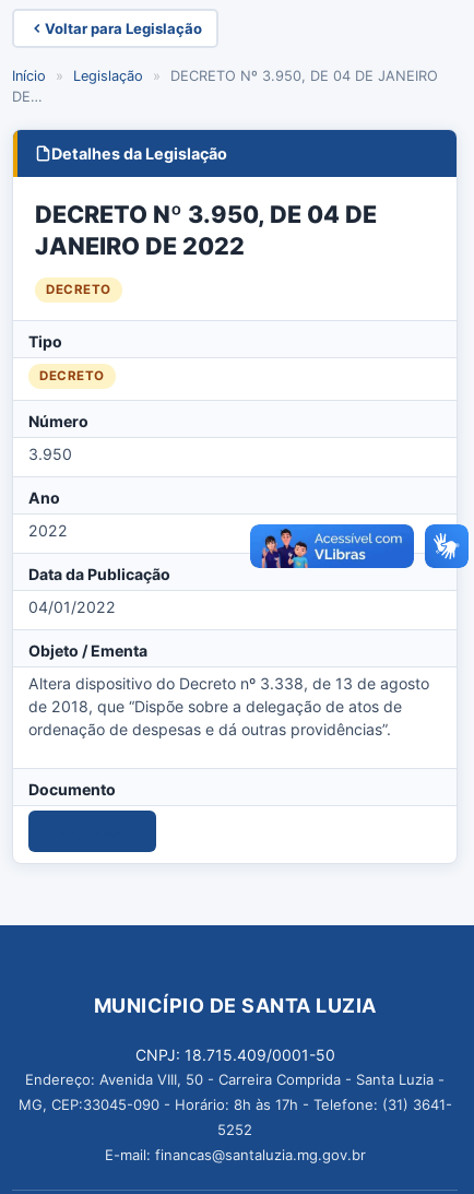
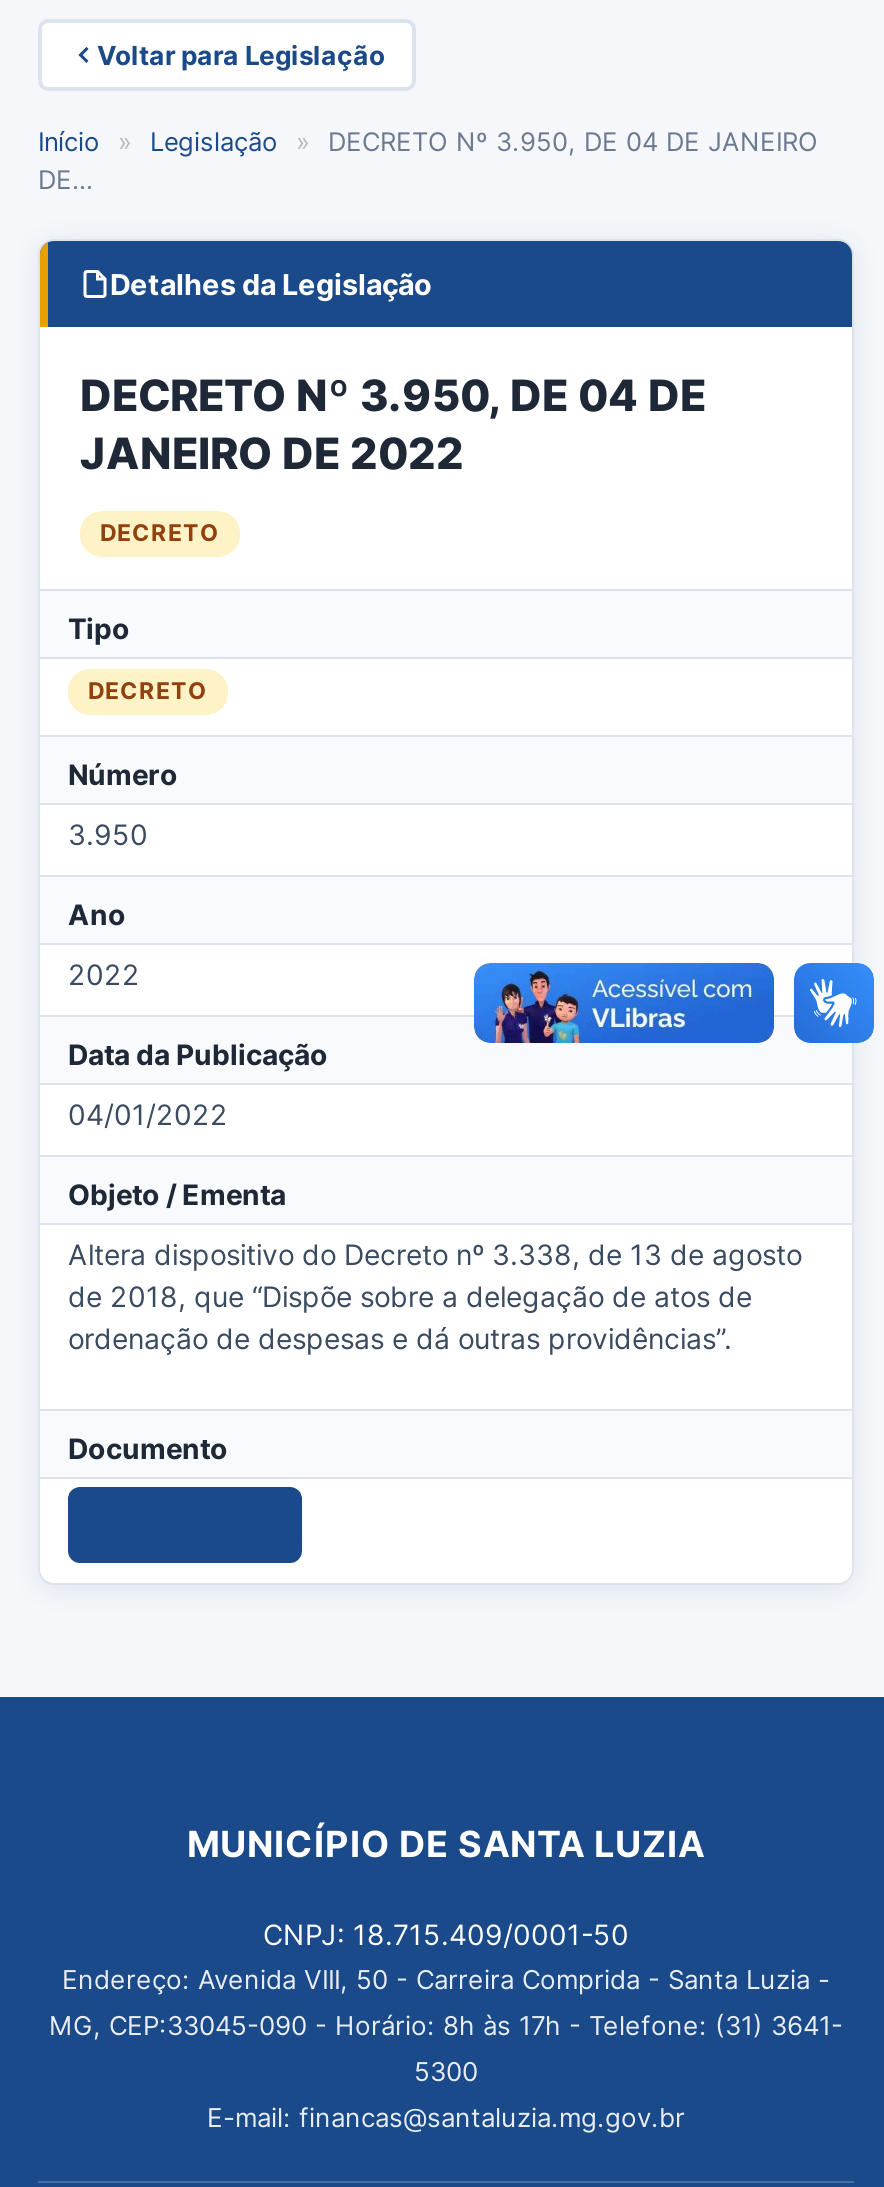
- 5252
+ 5300
